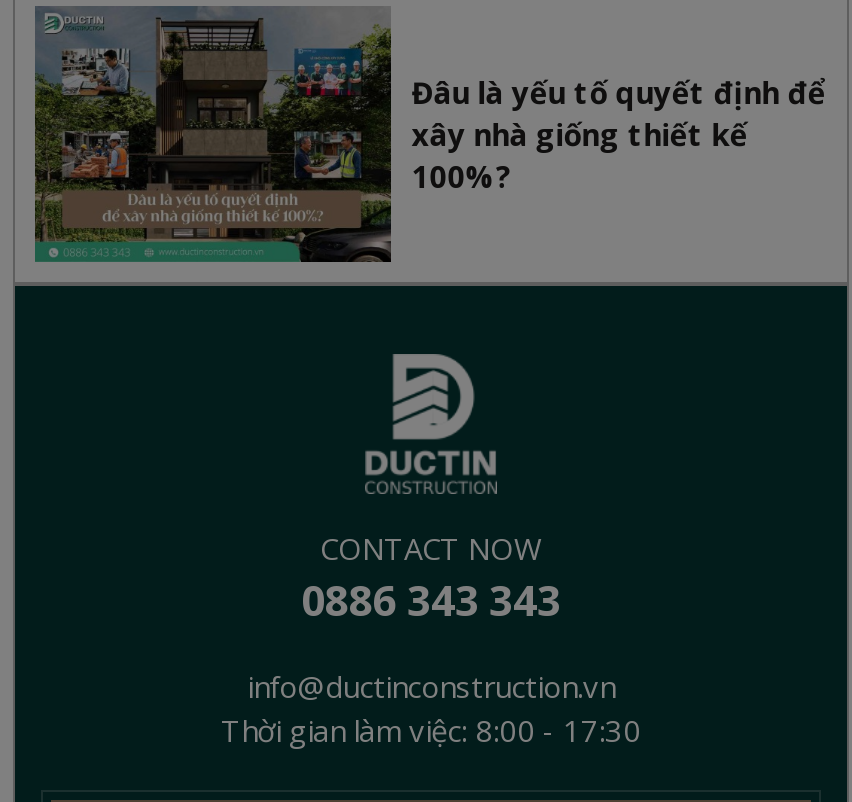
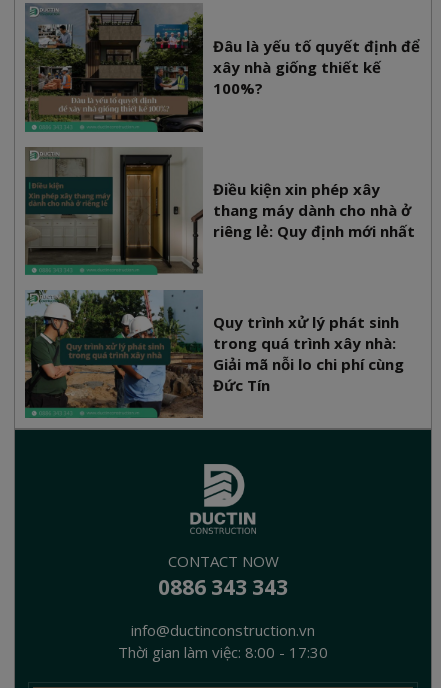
+ [image]
+ Điều kiện xin phép xây
+ thang máy dành cho nhà ở
+ riêng lẻ: Quy định mới nhất

+ [image]
+ Quy trình xử lý phát sinh
+ trong quá trình xây nhà:
+ Giải mã nỗi lo chi phí cùng
+ Đức Tín
